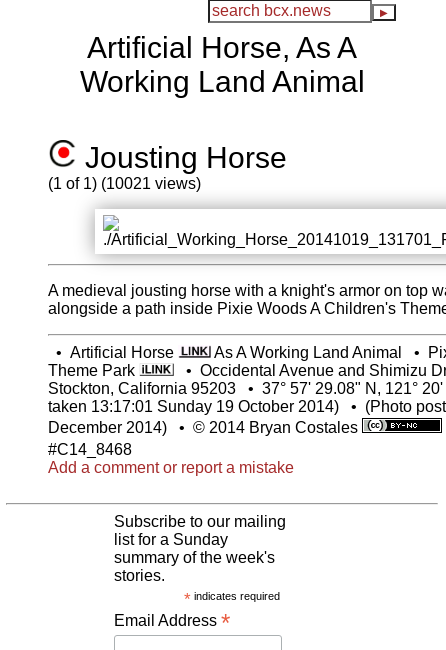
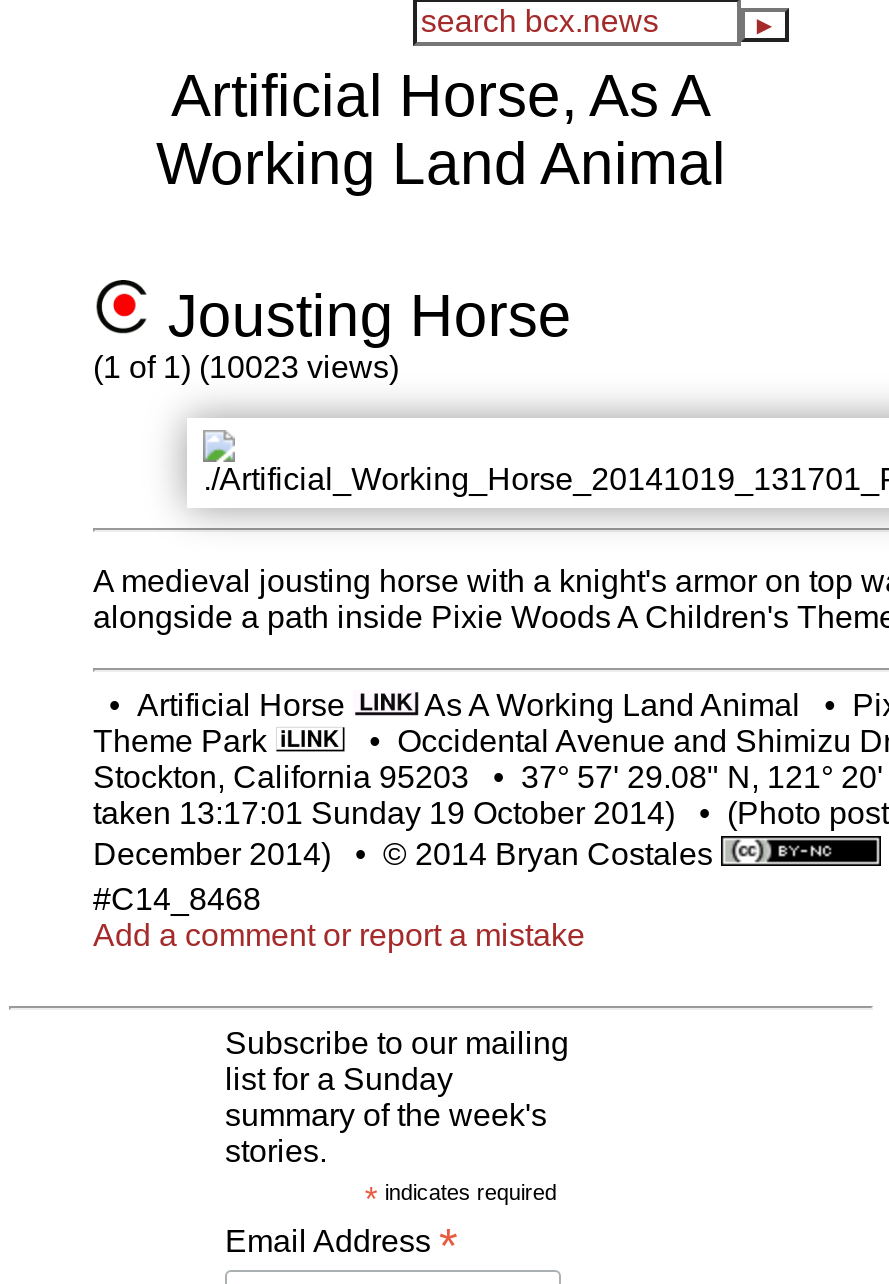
- (1 of 1) (10021 views)
+ (1 of 1) (10023 views)
